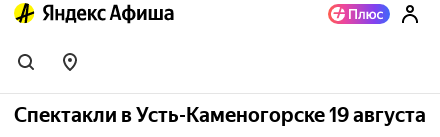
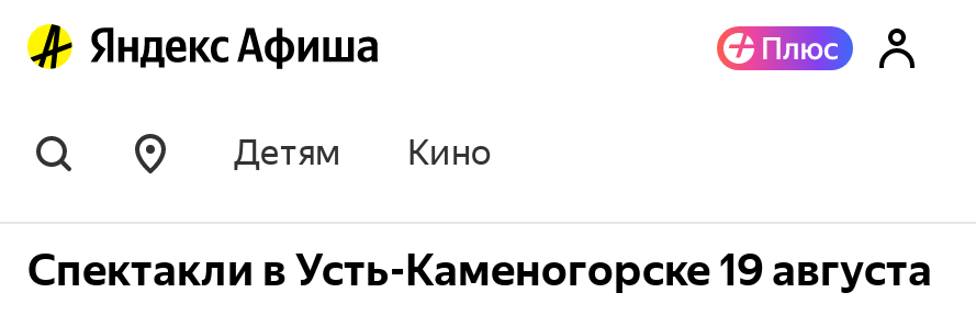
+ Детям
+ Кино
